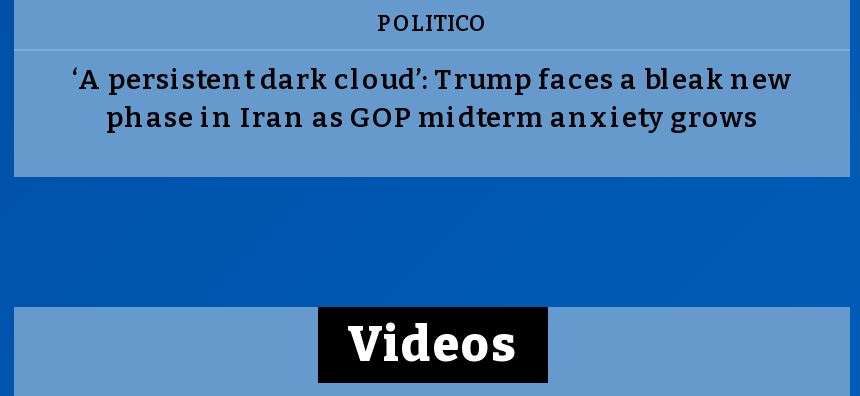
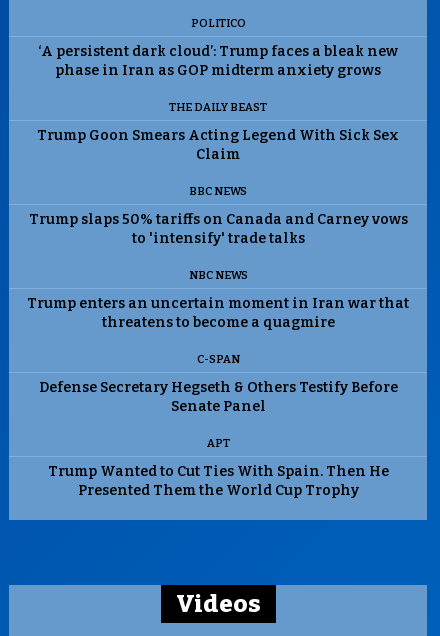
+ THE DAILY BEAST
+ Trump Goon Smears Acting Legend With Sick Sex
+ Claim
+ BBC NEWS
+ Trump slaps 50% tariffs on Canada and Carney vows
+ to 'intensify' trade talks
+ NBC NEWS
+ Trump enters an uncertain moment in Iran war that
+ threatens to become a quagmire
+ C-SPAN
+ Defense Secretary Hegseth & Others Testify Before
+ Senate Panel
+ APT
+ Trump Wanted to Cut Ties With Spain. Then He
+ Presented Them the World Cup Trophy
